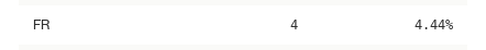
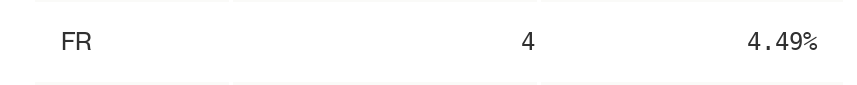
- 4.44%
+ 4.49%
